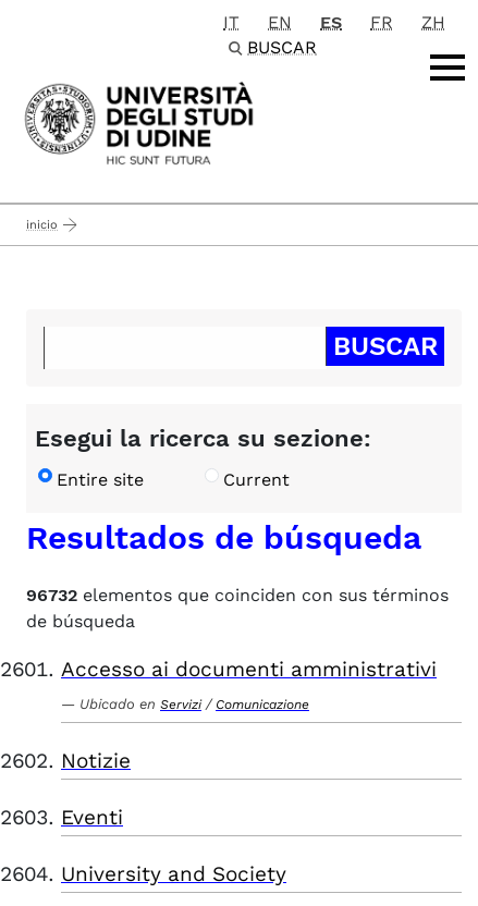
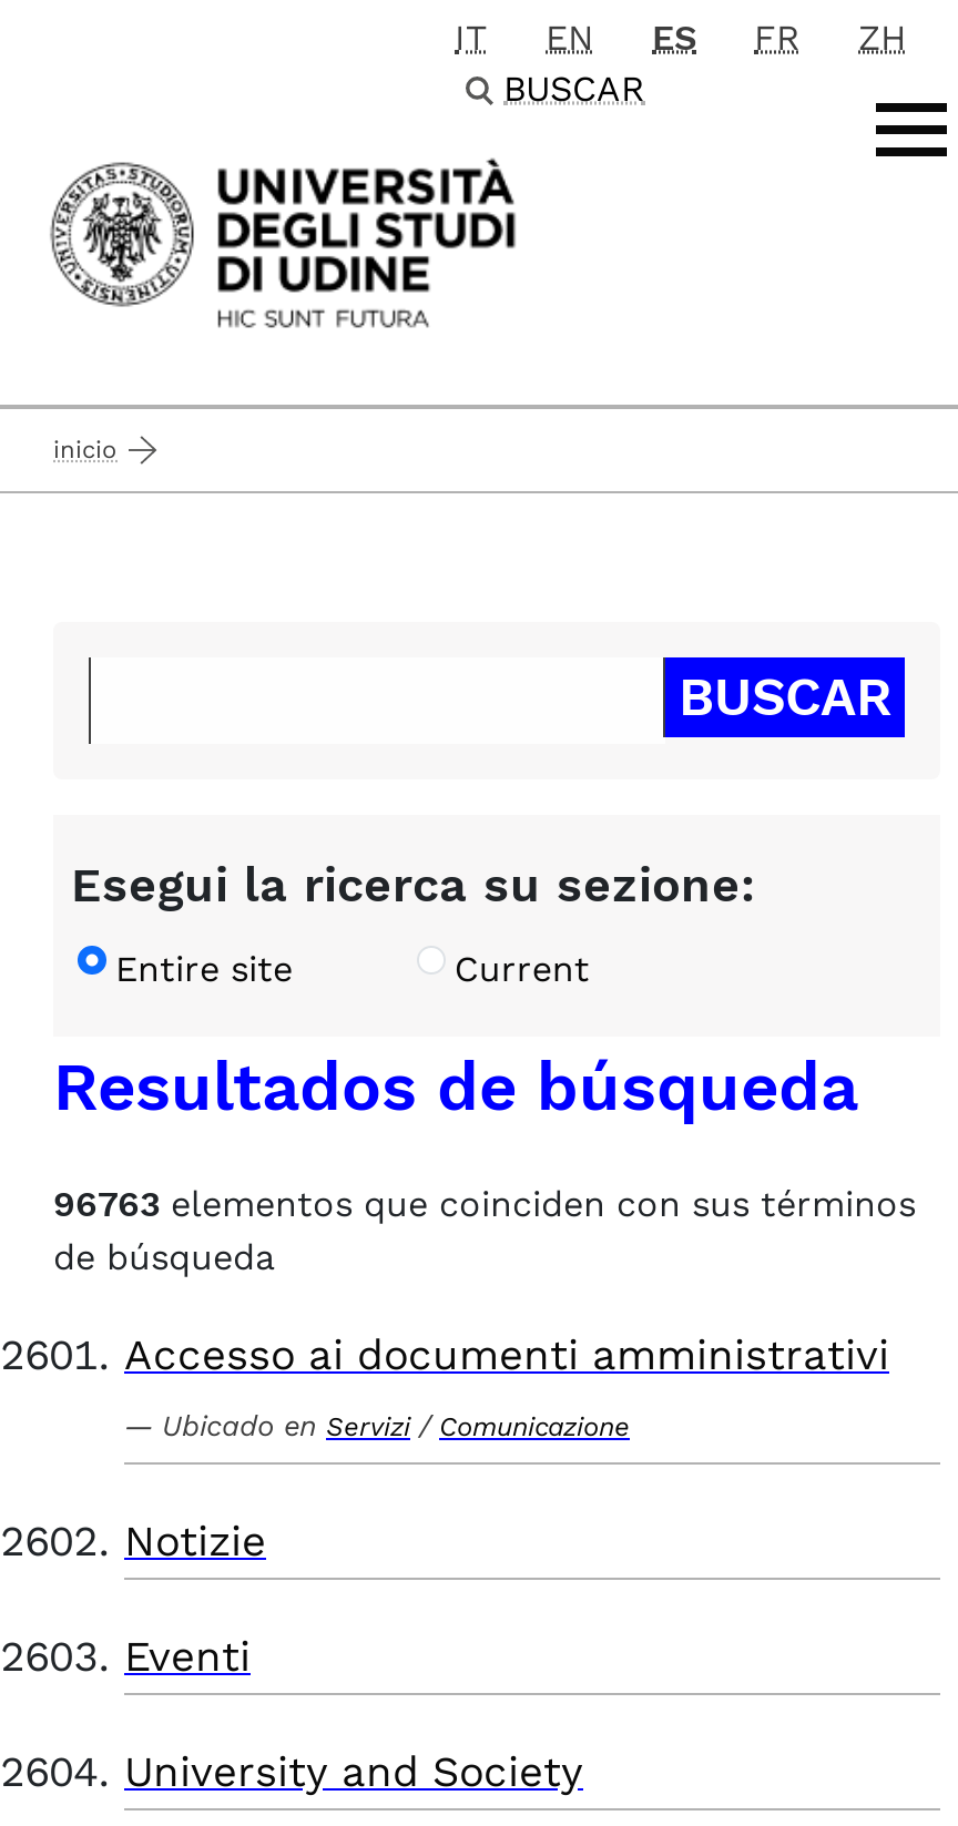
- 96732 elementos que coinciden con sus términos
+ 96763 elementos que coinciden con sus términos
